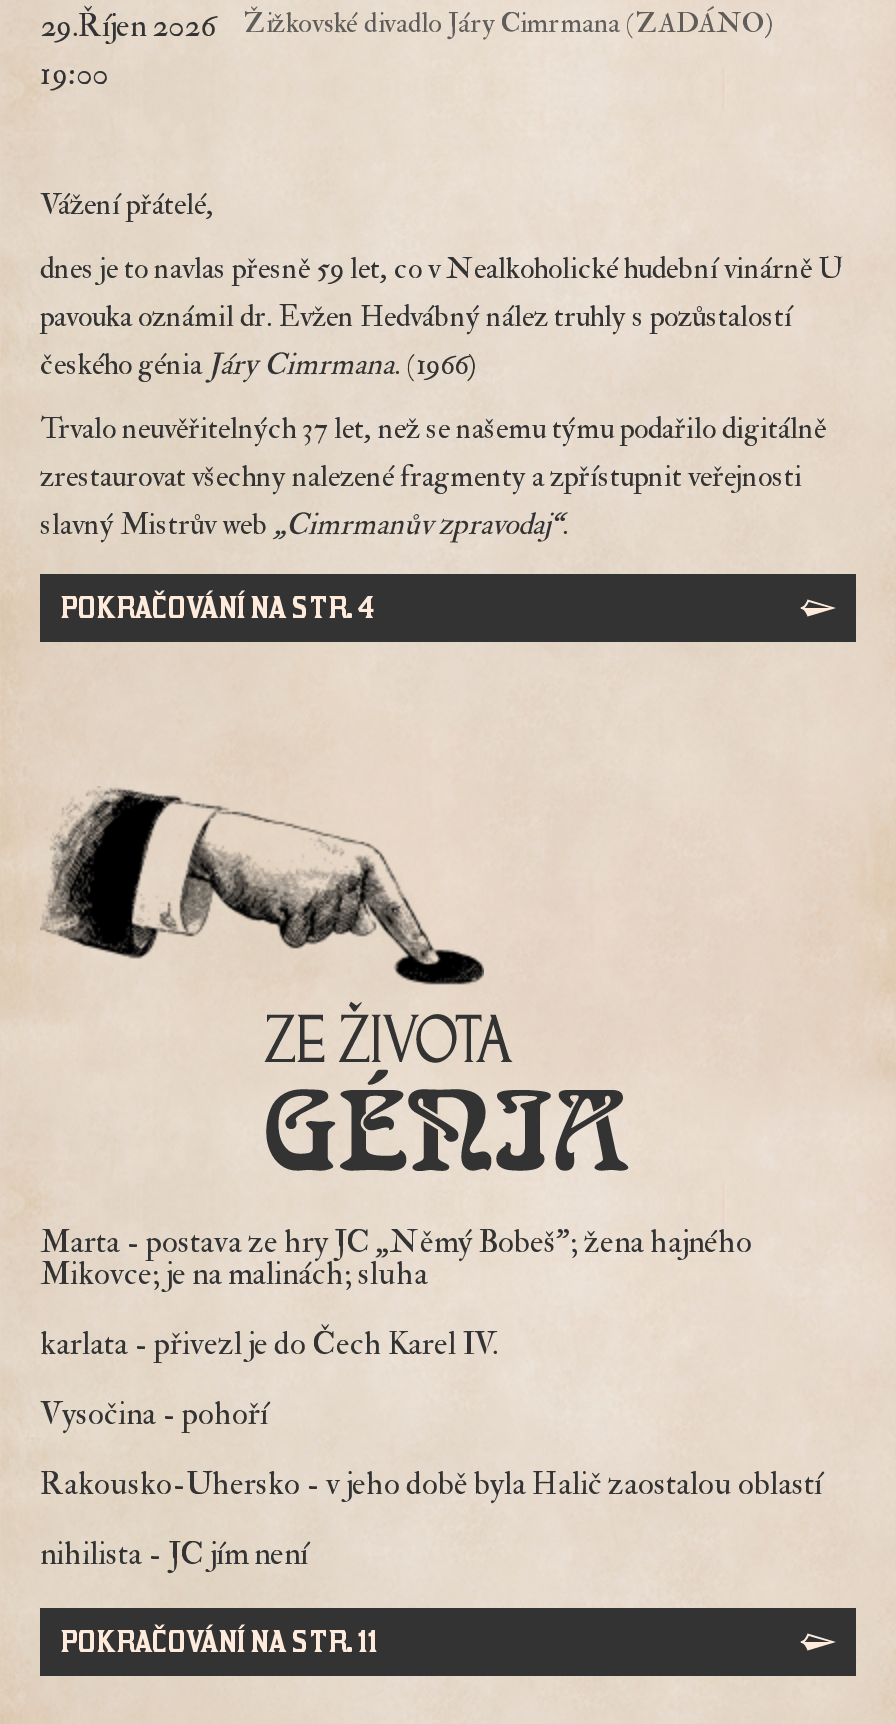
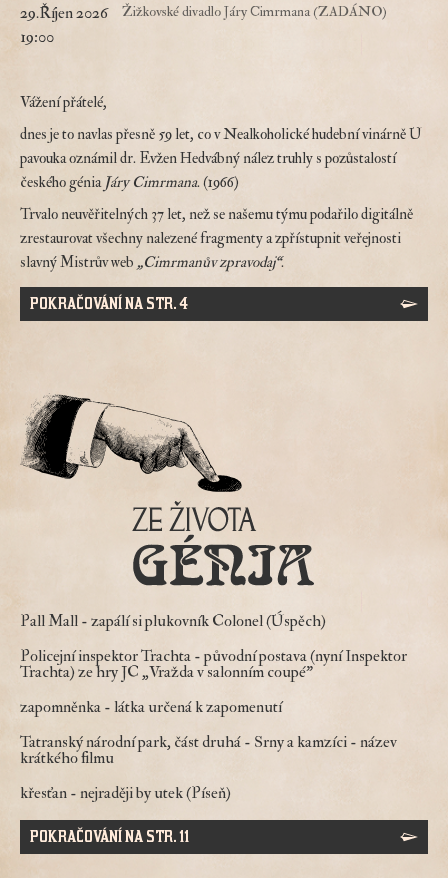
- Marta - postava ze hry JC „Němý Bobeš"; žena hajného
- Mikovce; je na malinách; sluha
+ Pall Mall - zapálí si plukovník Colonel (Úspěch)

- karlata - přivezl je do Čech Karel IV.
+ Policejní inspektor Trachta - původní postava (nyní Inspektor
+ Trachta) ze hry JC „Vražda v salonním coupé"

- Vysočina - pohoří
+ zapomněnka - látka určená k zapomenutí

- Rakousko-Uhersko - v jeho době byla Halič zaostalou oblastí
+ Tatranský národní park, část druhá - Srny a kamzíci - název
+ krátkého filmu

- nihilista - JC jím není
+ křesťan - nejraději by utek (Píseň)
